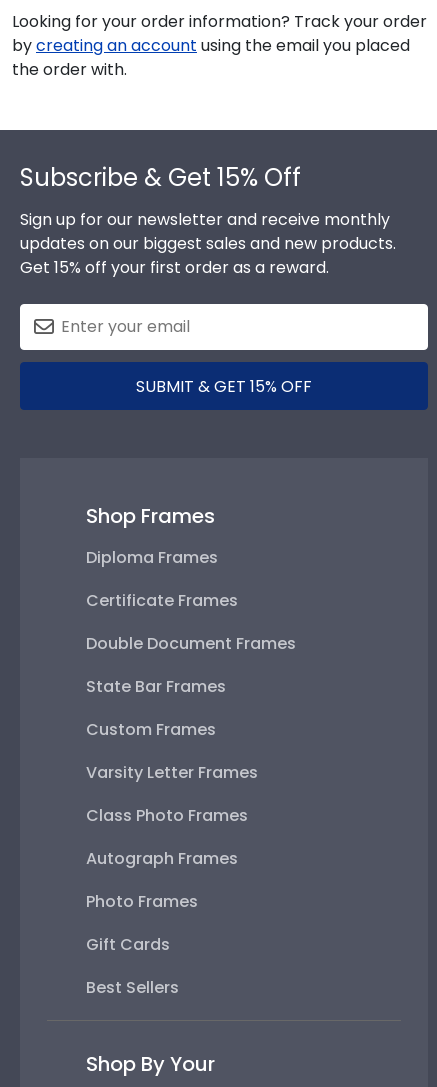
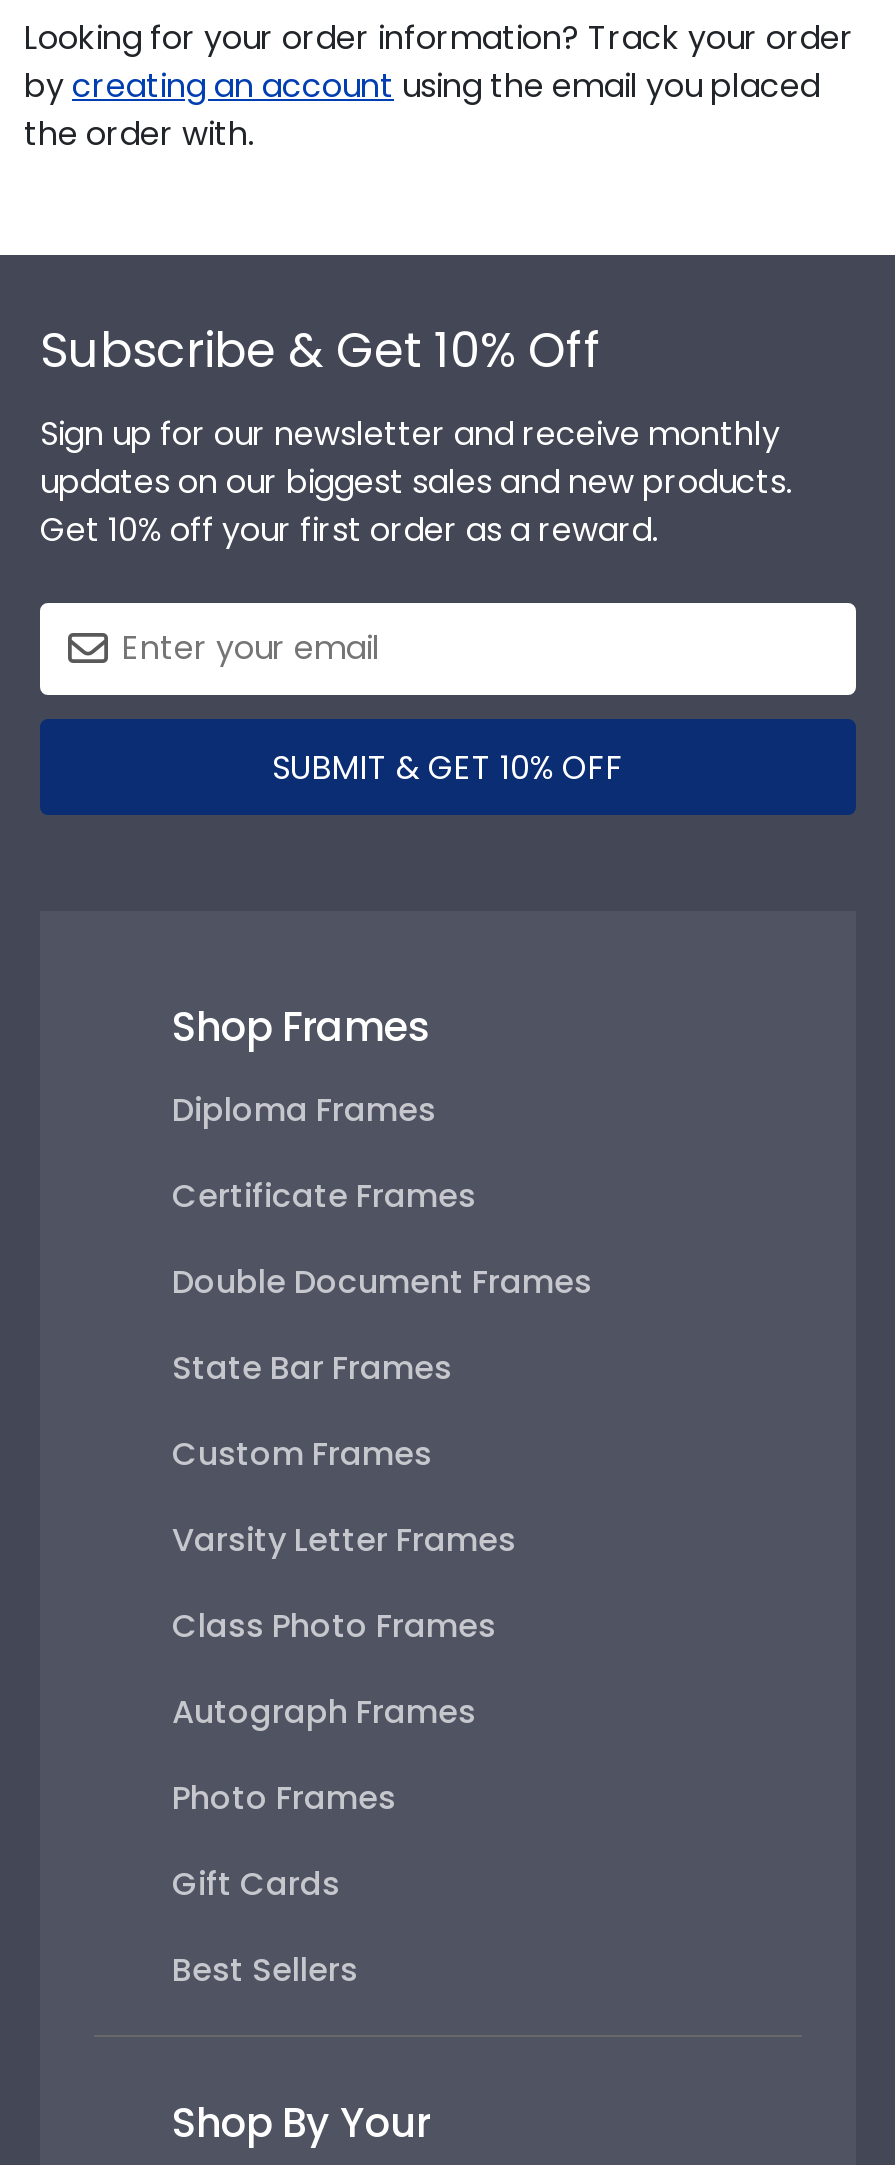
- Subscribe & Get 15% Off
+ Subscribe & Get 10% Off

- Get 15% off your first order as a reward.
+ Get 10% off your first order as a reward.

- SUBMIT & GET 15% OFF
+ SUBMIT & GET 10% OFF
